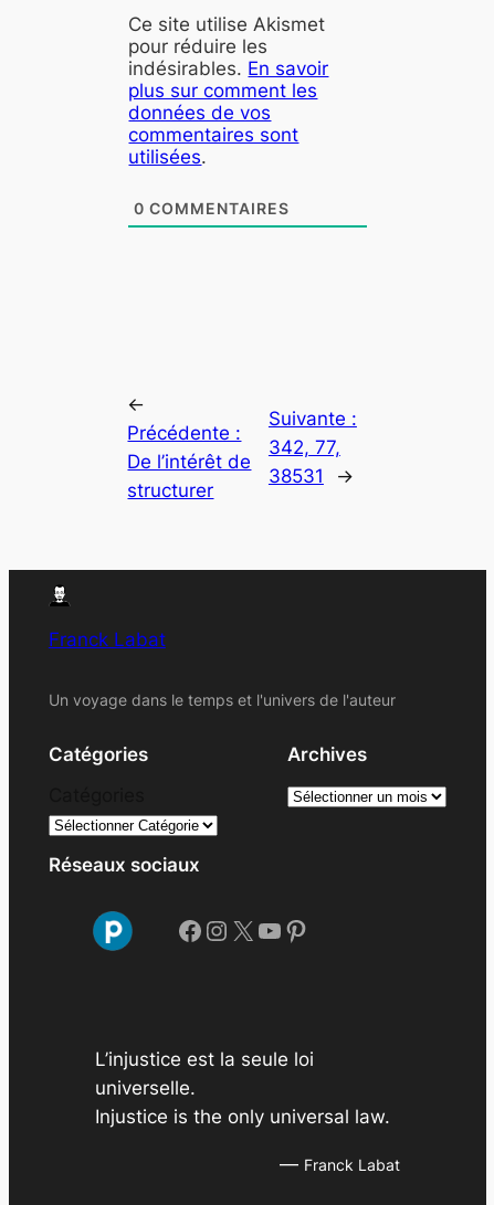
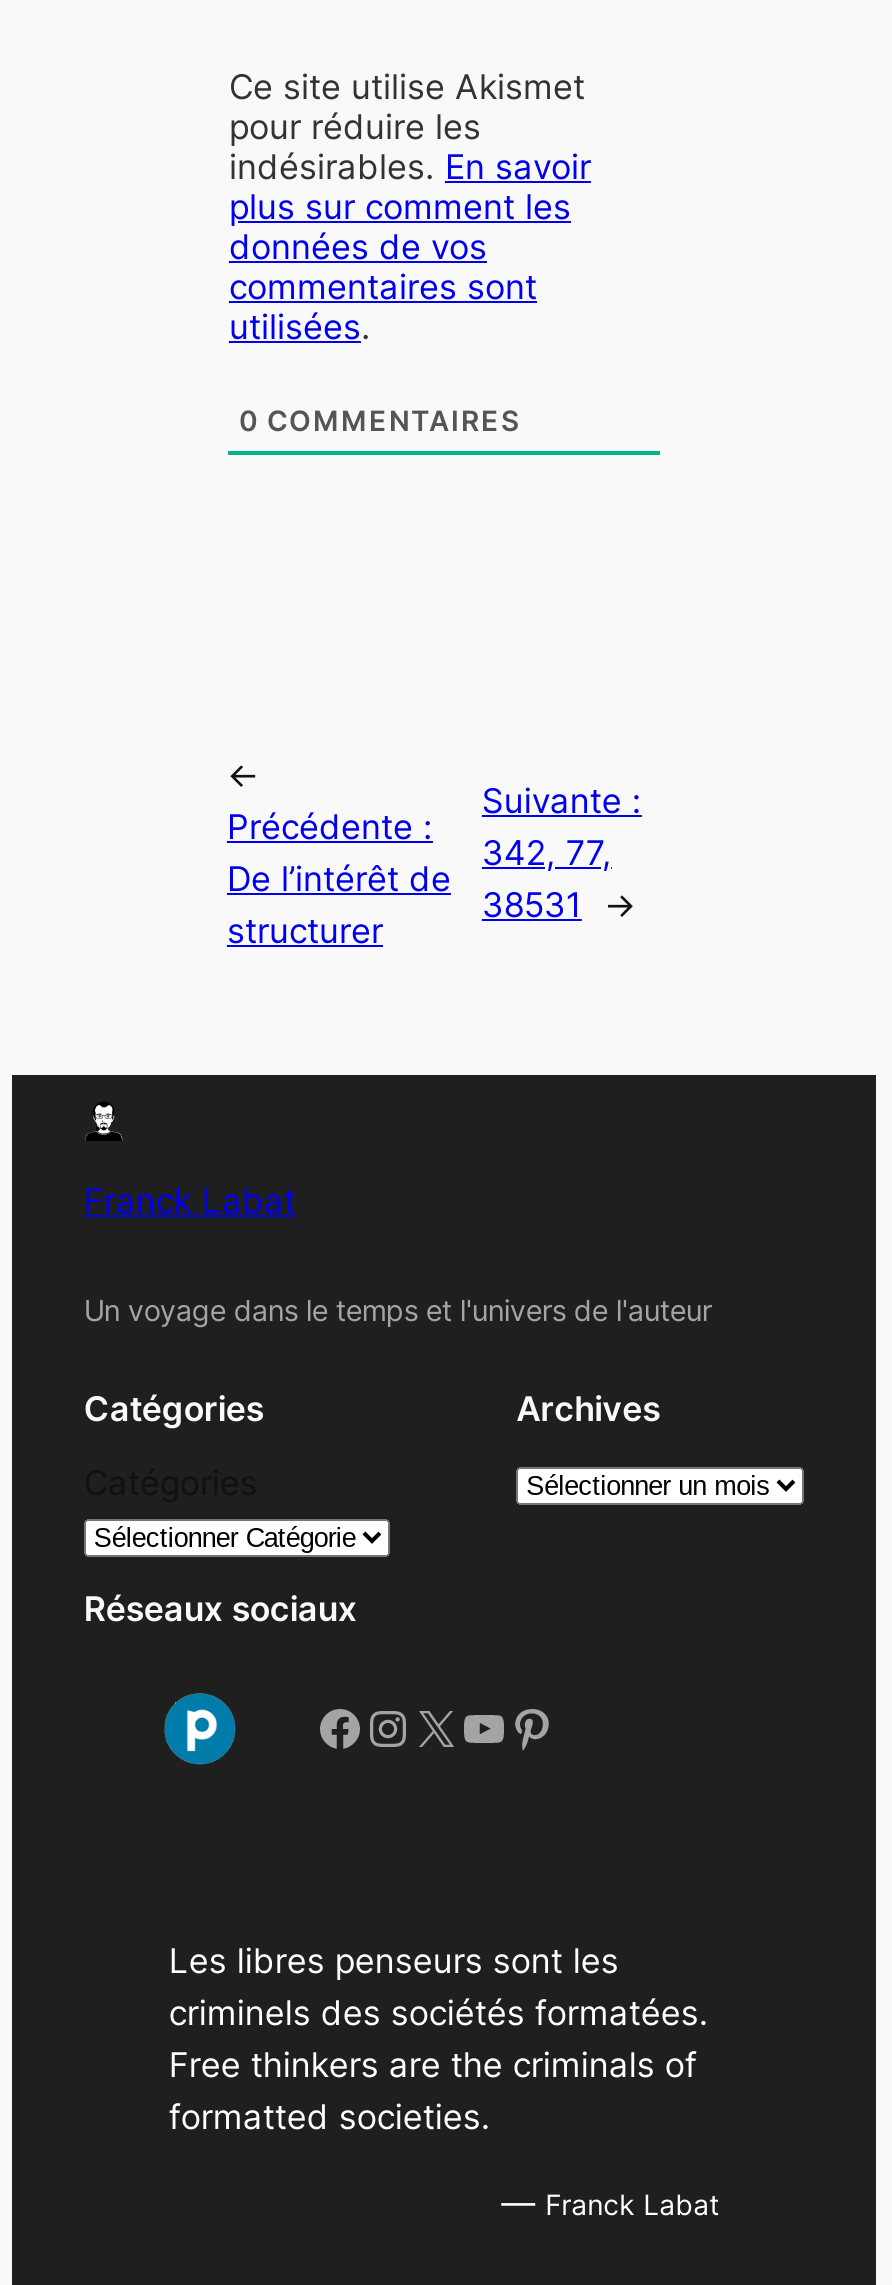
- L’injustice est la seule loi
- universelle.
- Injustice is the only universal law.
+ Les libres penseurs sont les
+ criminels des sociétés formatées.
+ Free thinkers are the criminals of
+ formatted societies.
